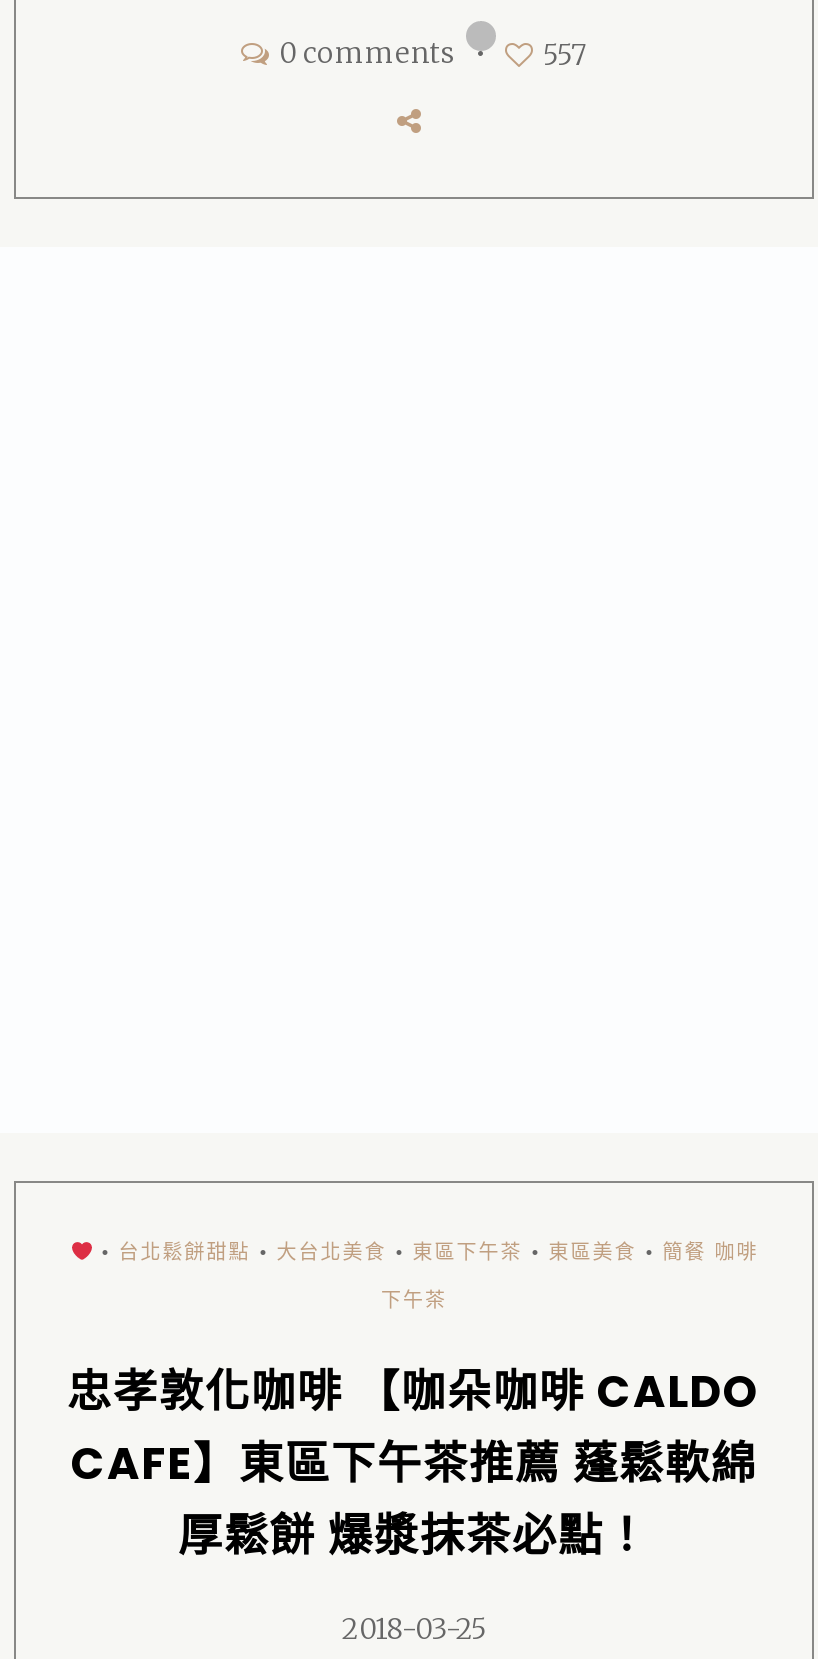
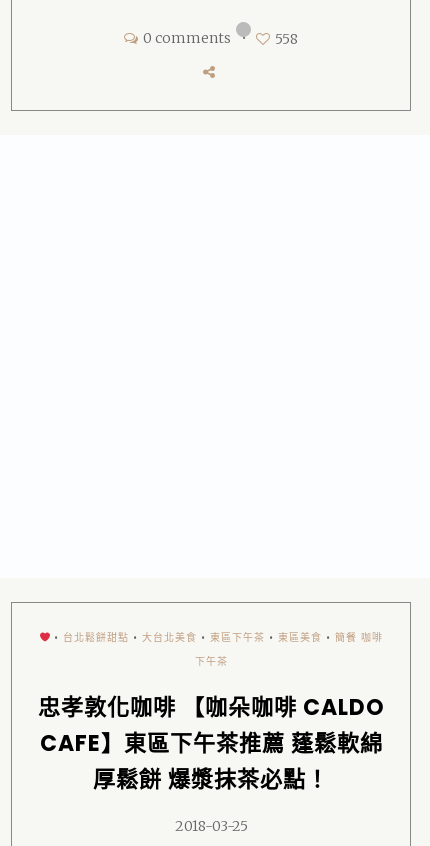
- 0 comments • 557
+ 0 comments • 558
